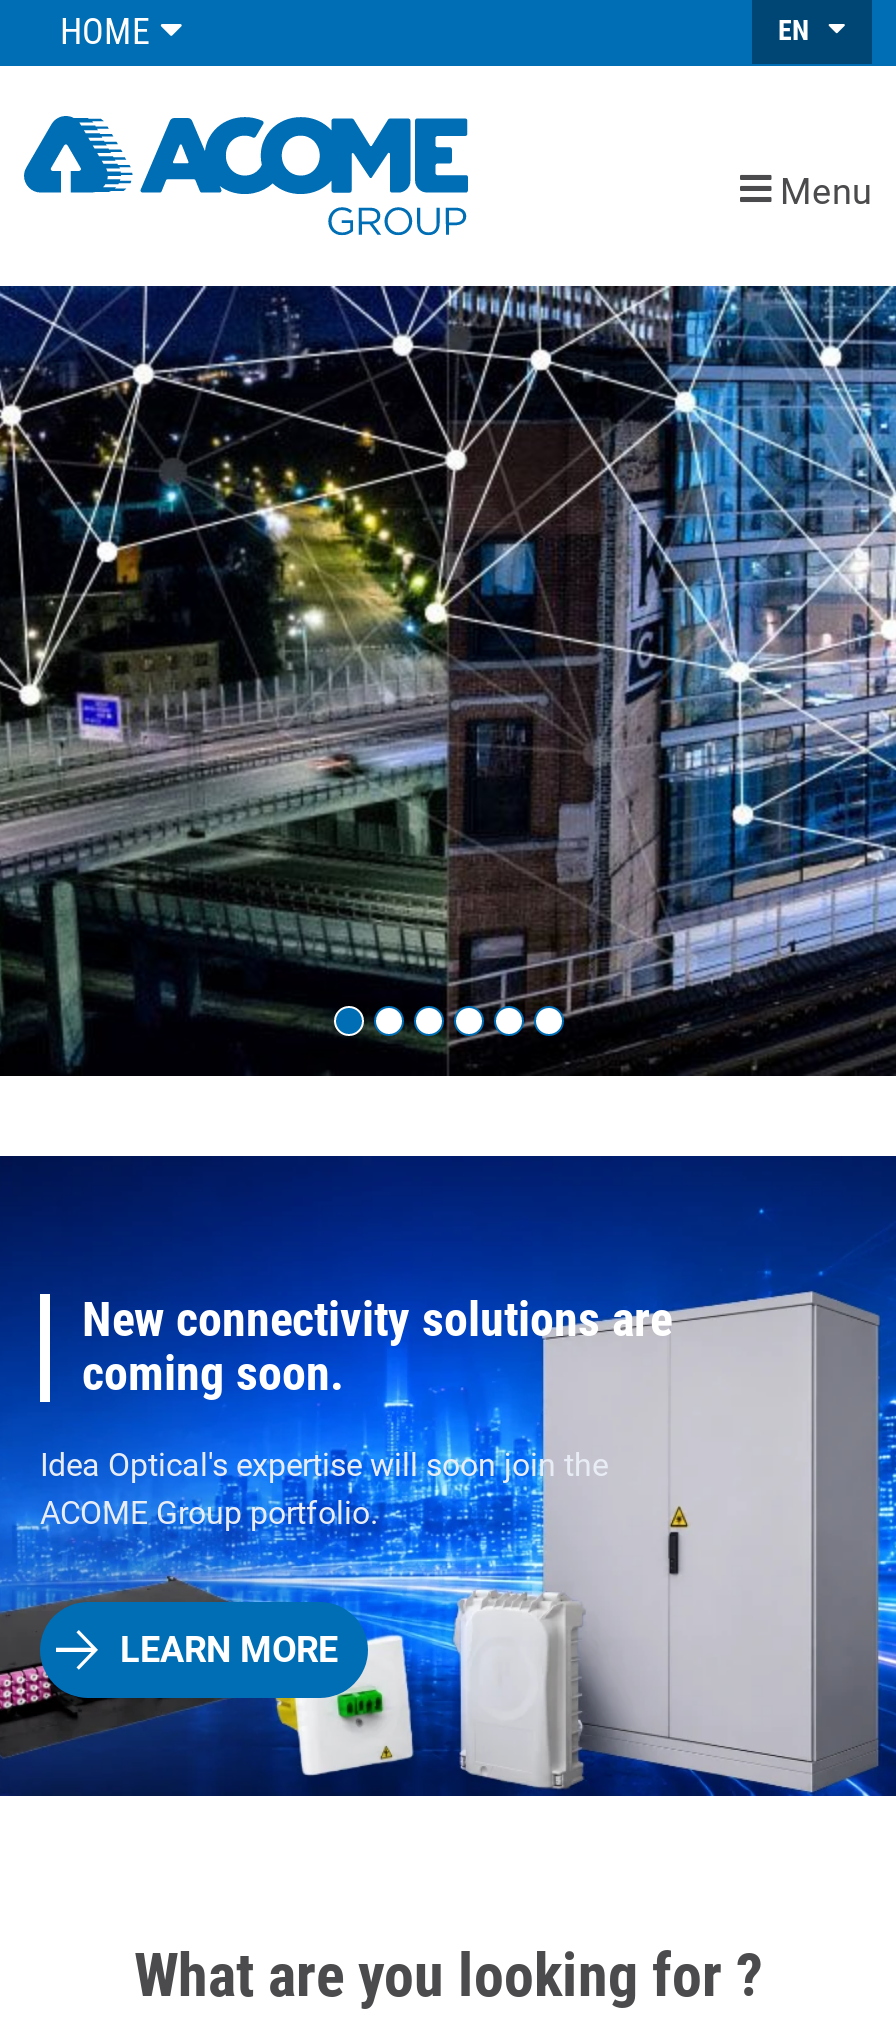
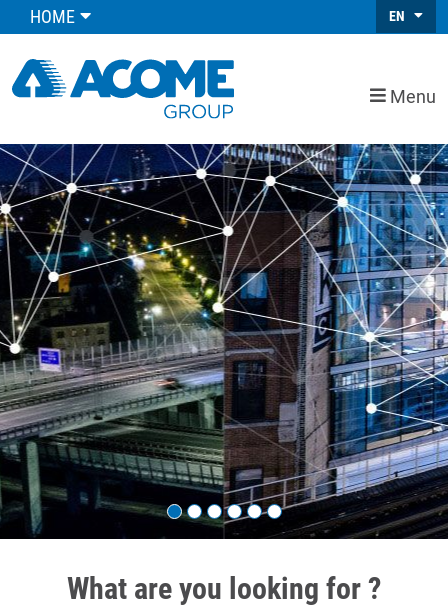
- [image]
- New connectivity solutions are
- coming soon.
- Idea Optical's expertise will soon join the
- ACOME Group portfolio.
- LEARN MORE
